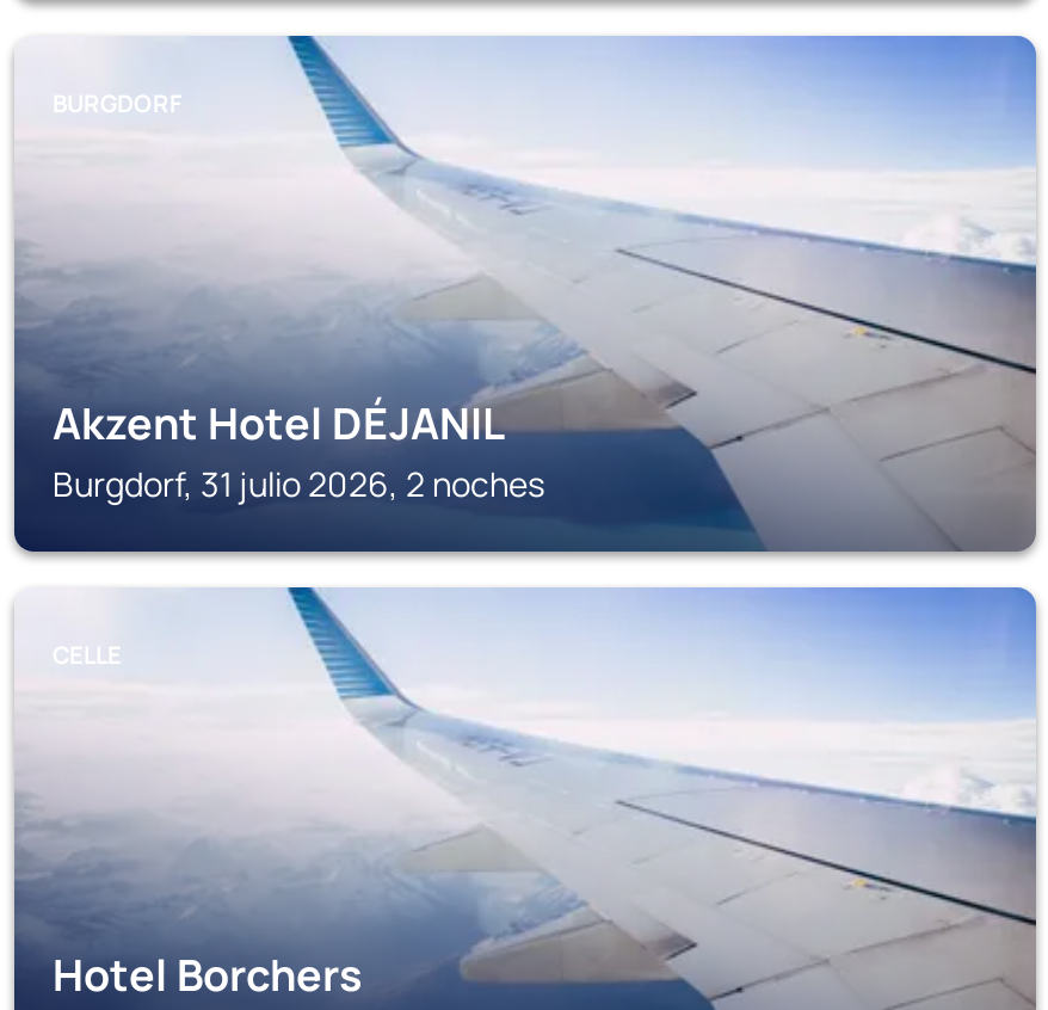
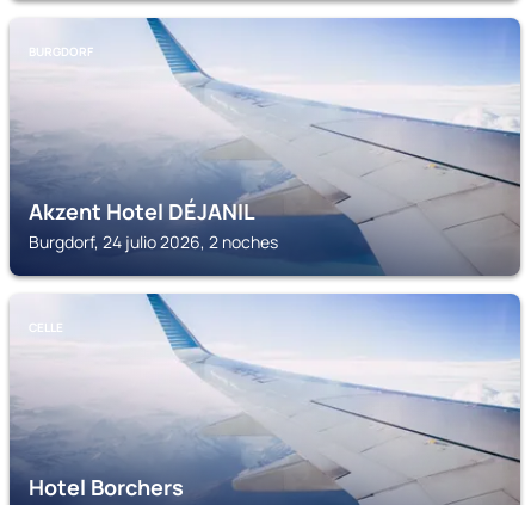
- Burgdorf, 31 julio 2026, 2 noches
+ Burgdorf, 24 julio 2026, 2 noches
